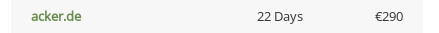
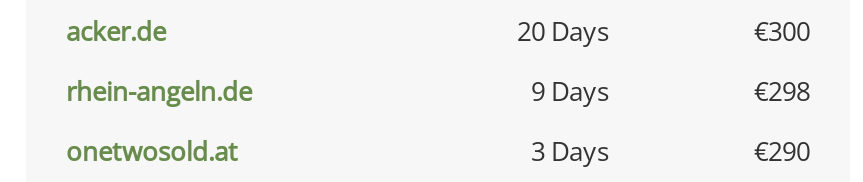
- 22 Days
+ 20 Days
+ €300
+ rhein-angeln.de
+ 9 Days
+ €298
+ onetwosold.at
+ 3 Days
